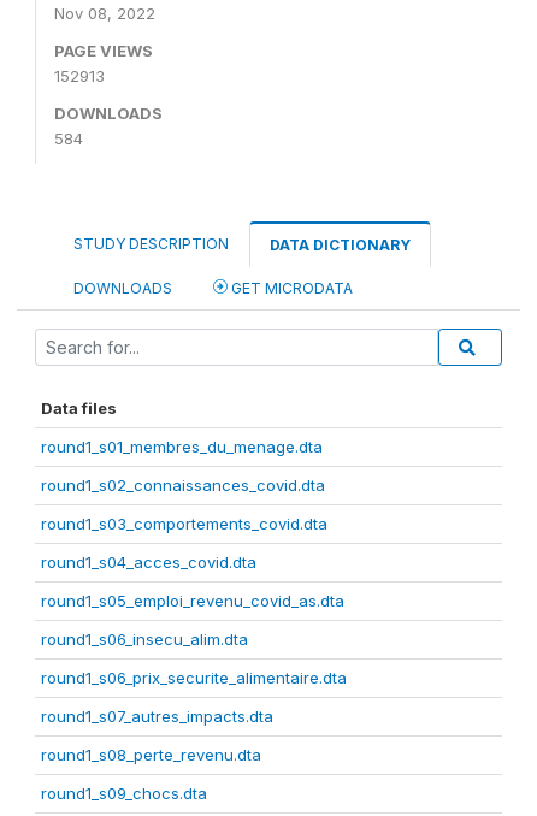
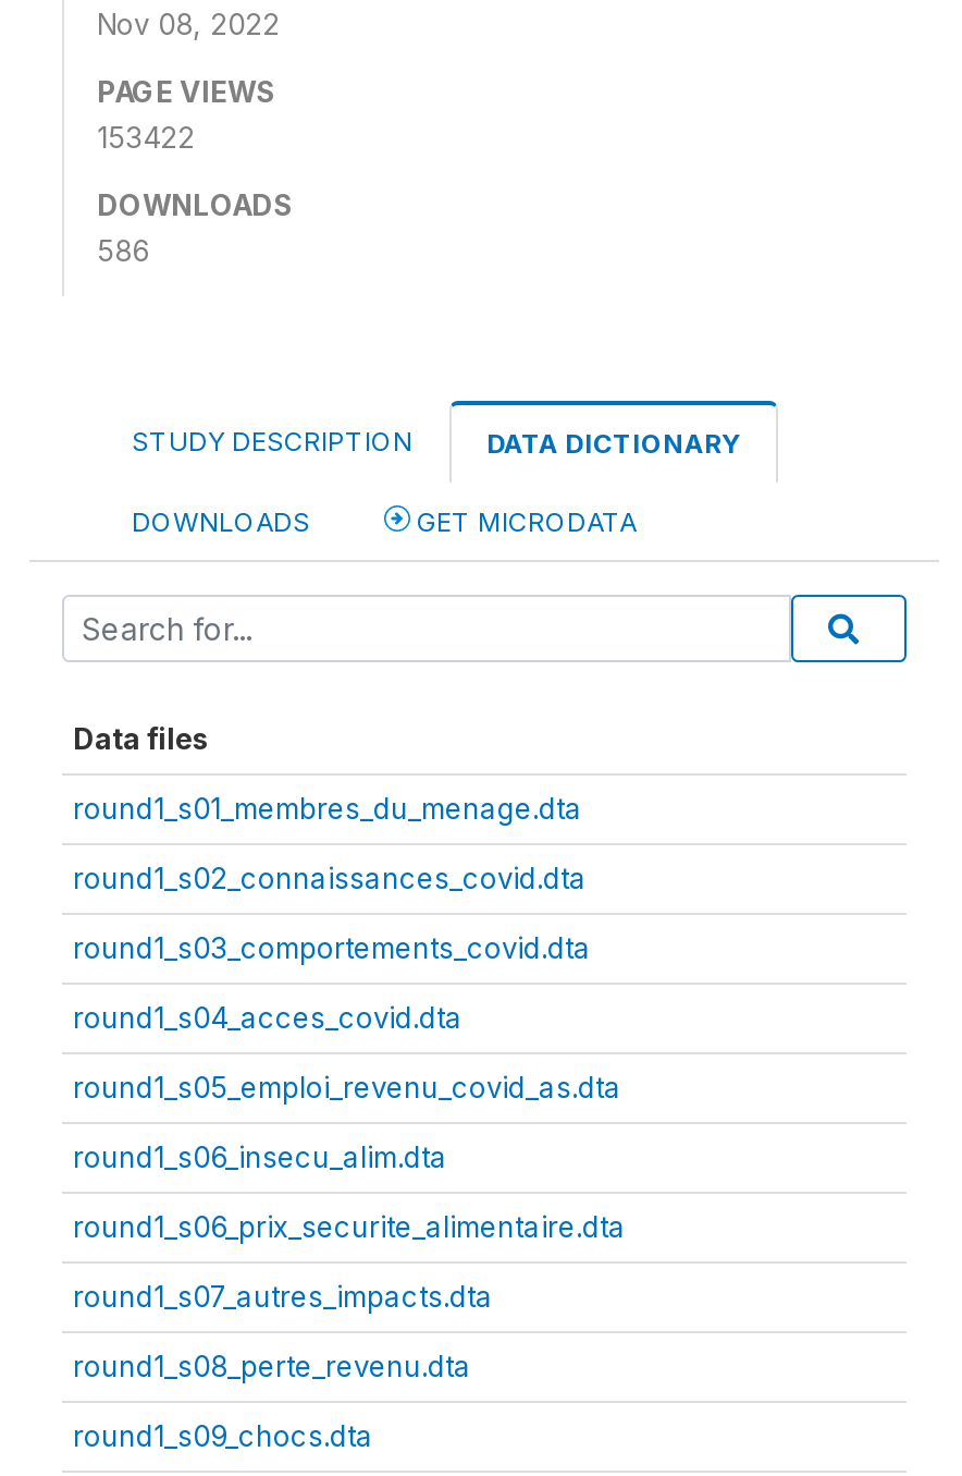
- 152913
+ 153422

- 584
+ 586
